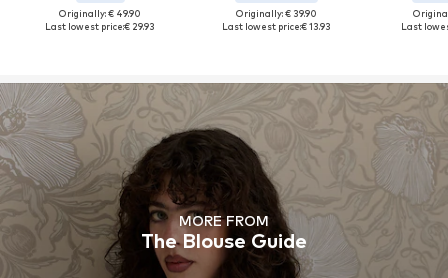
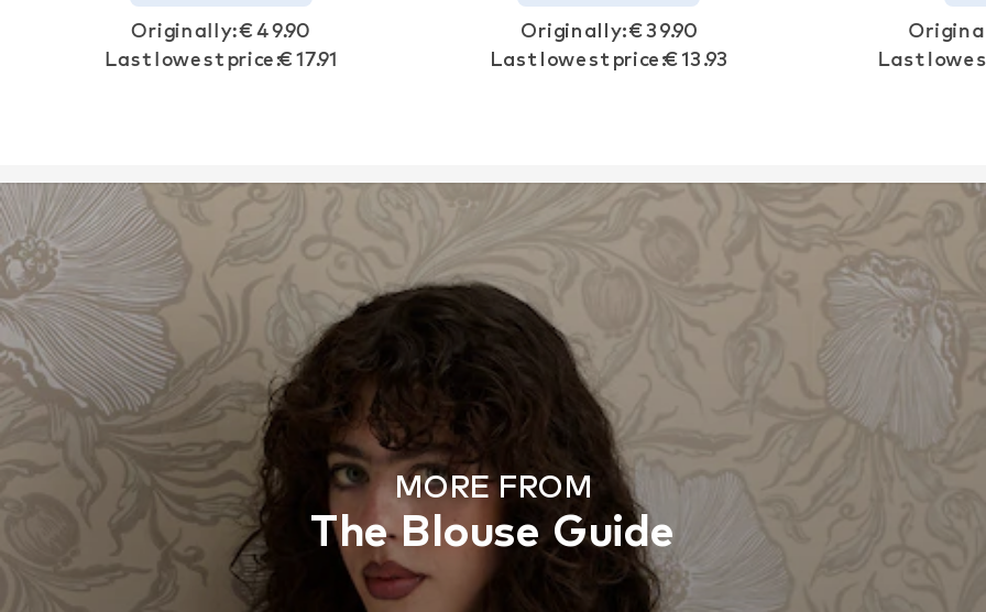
- Last lowest price: € 29.93
+ Last lowest price: € 17.91
